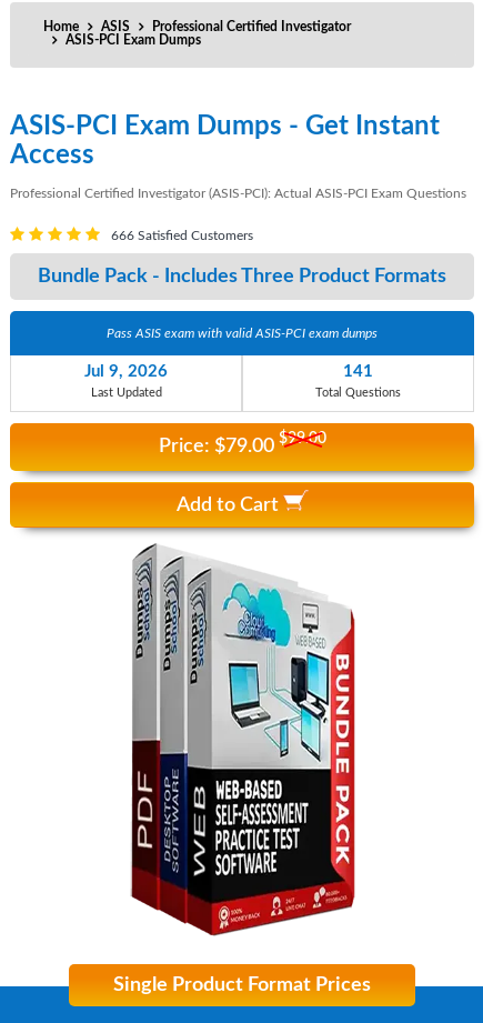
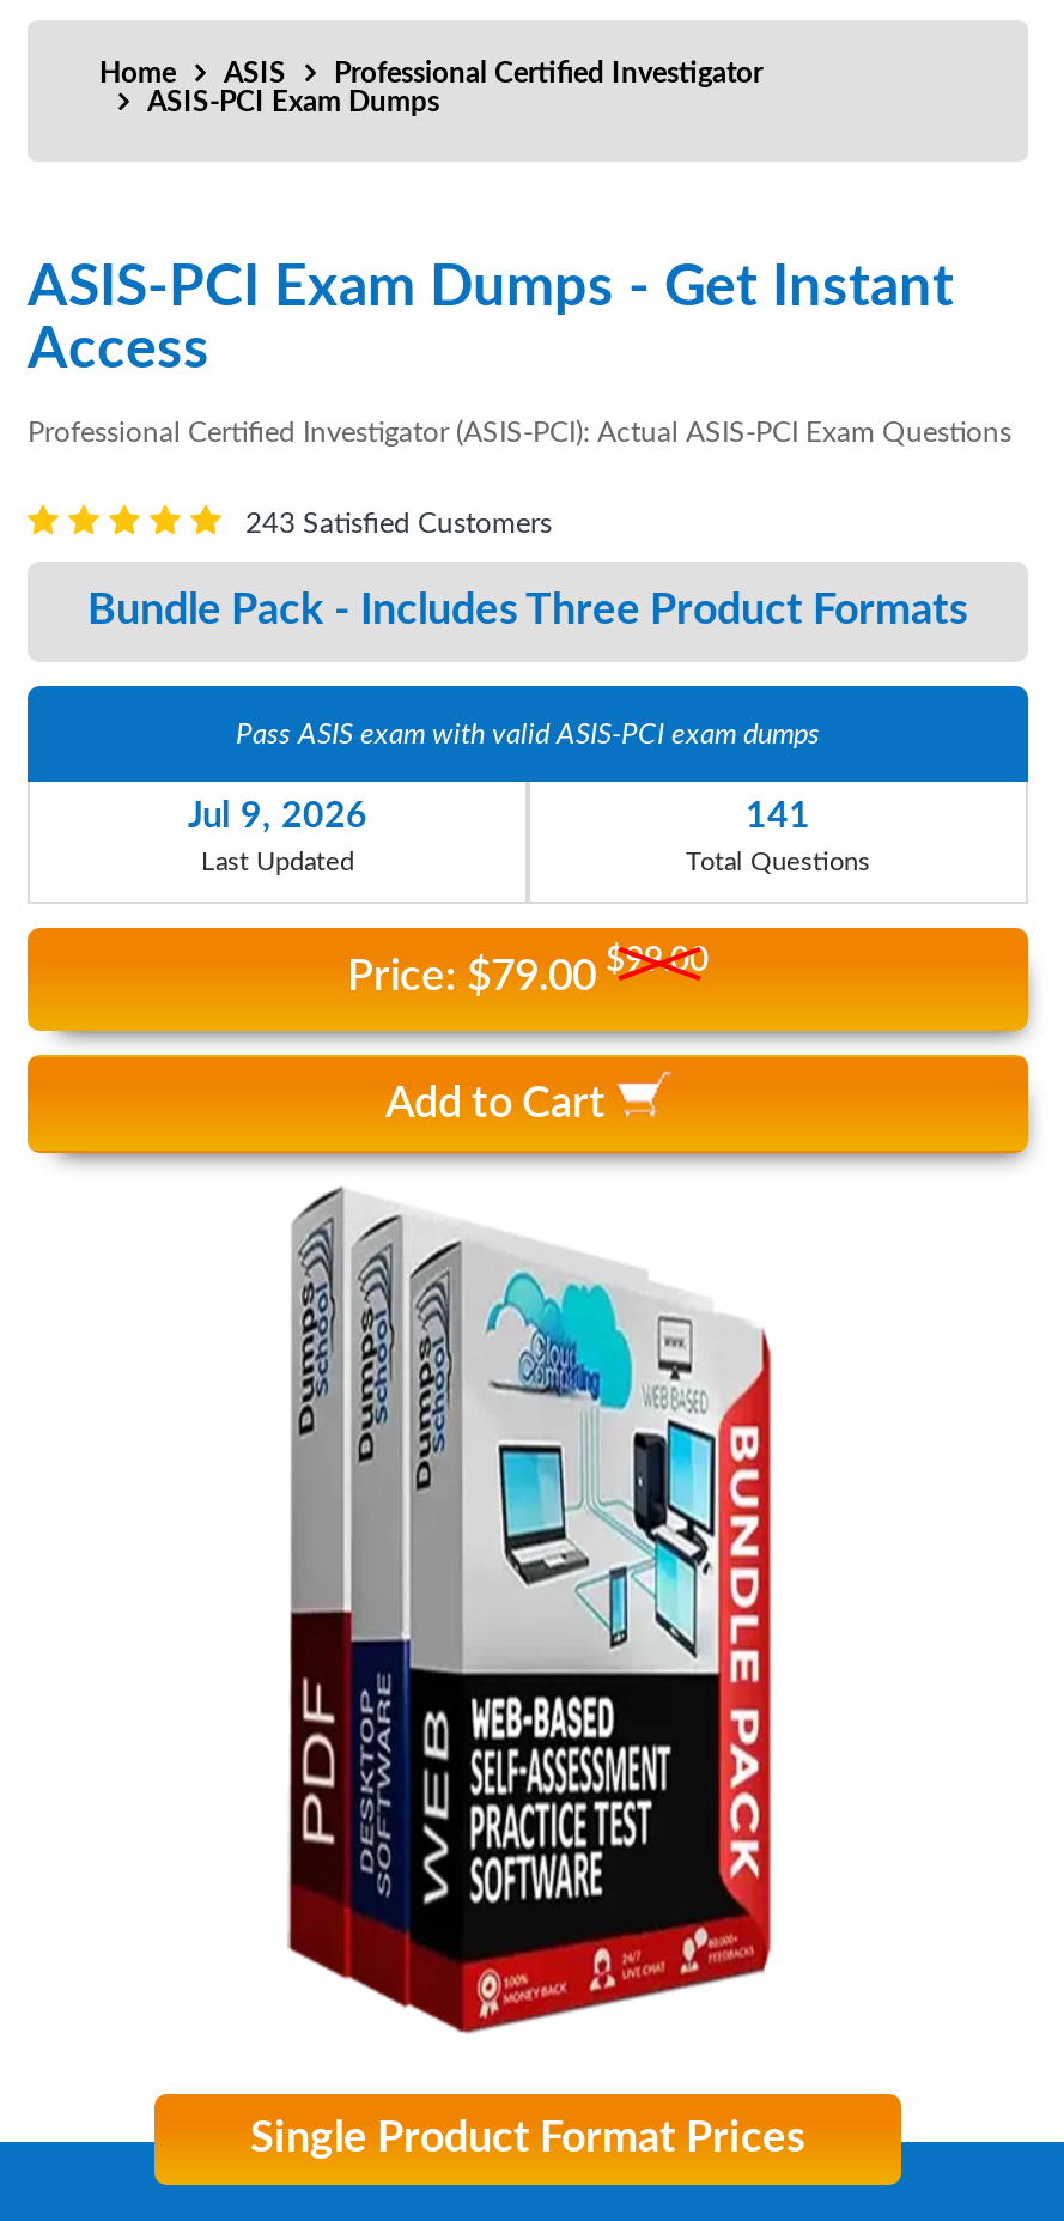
- 666 Satisfied Customers
+ 243 Satisfied Customers
